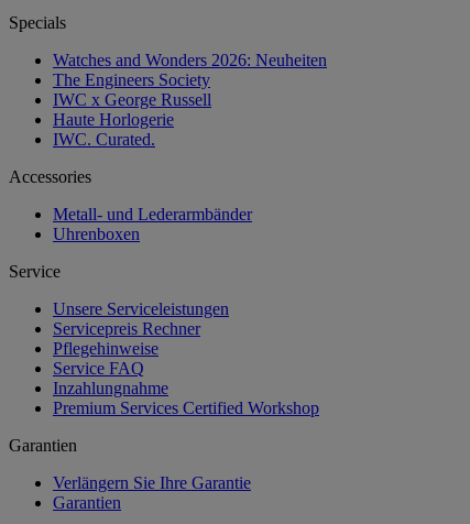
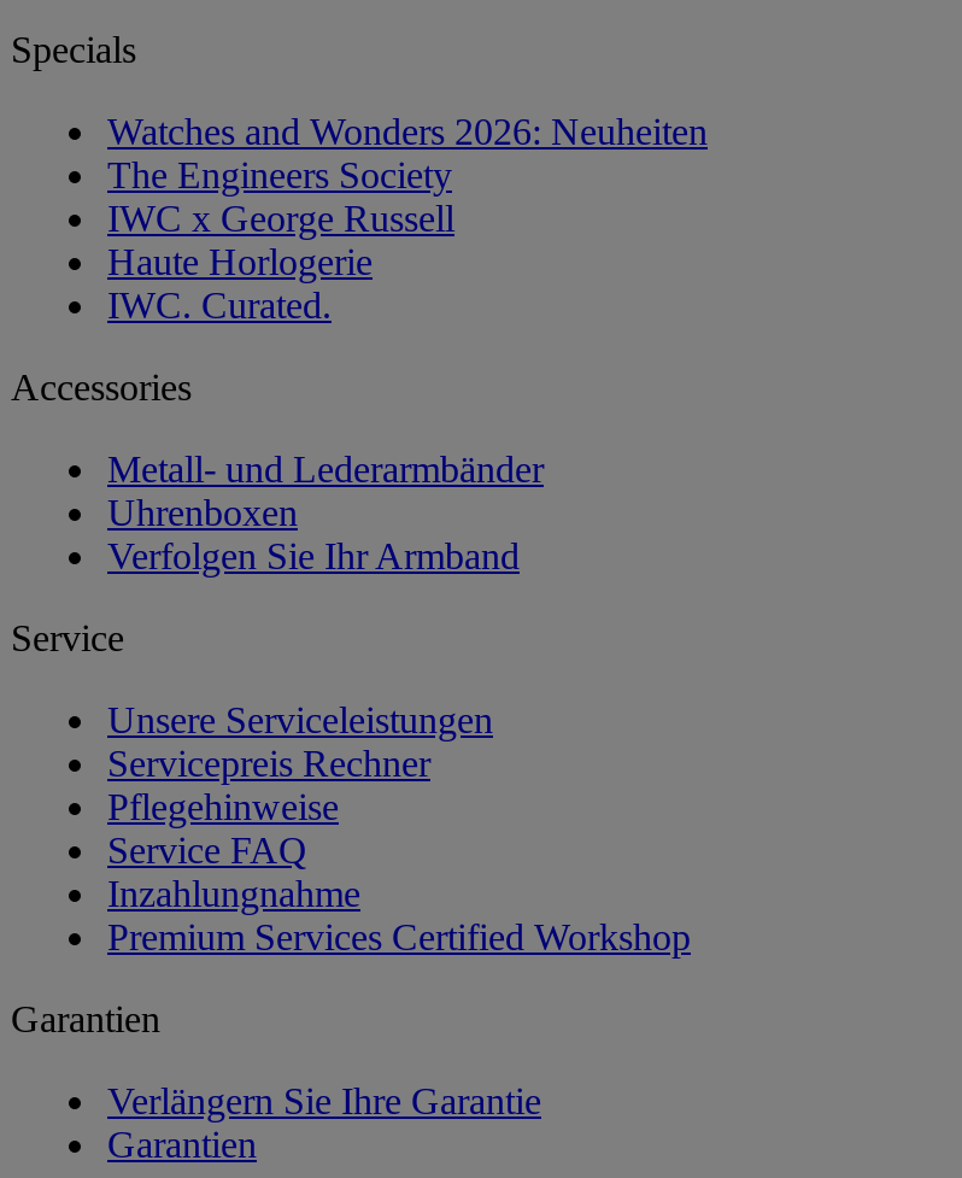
+ Verfolgen Sie Ihr Armband
